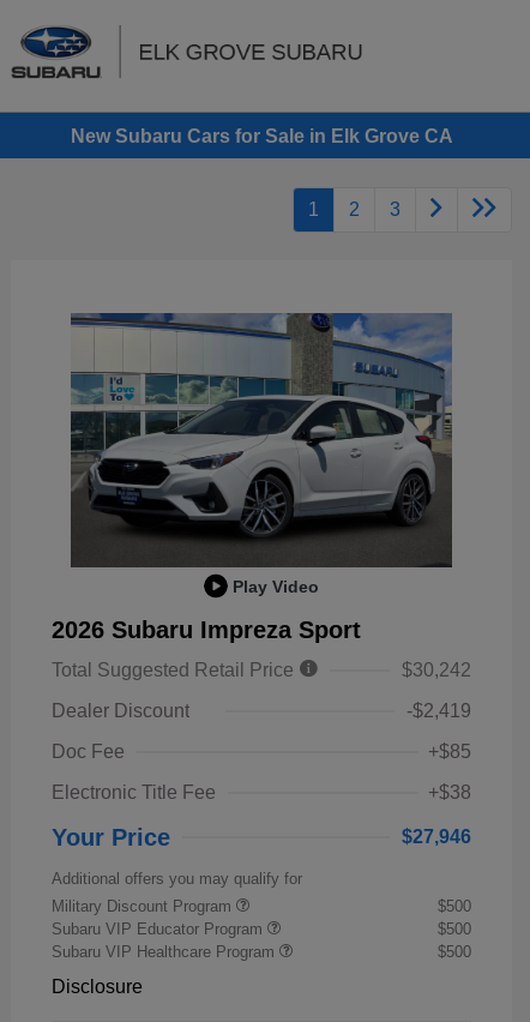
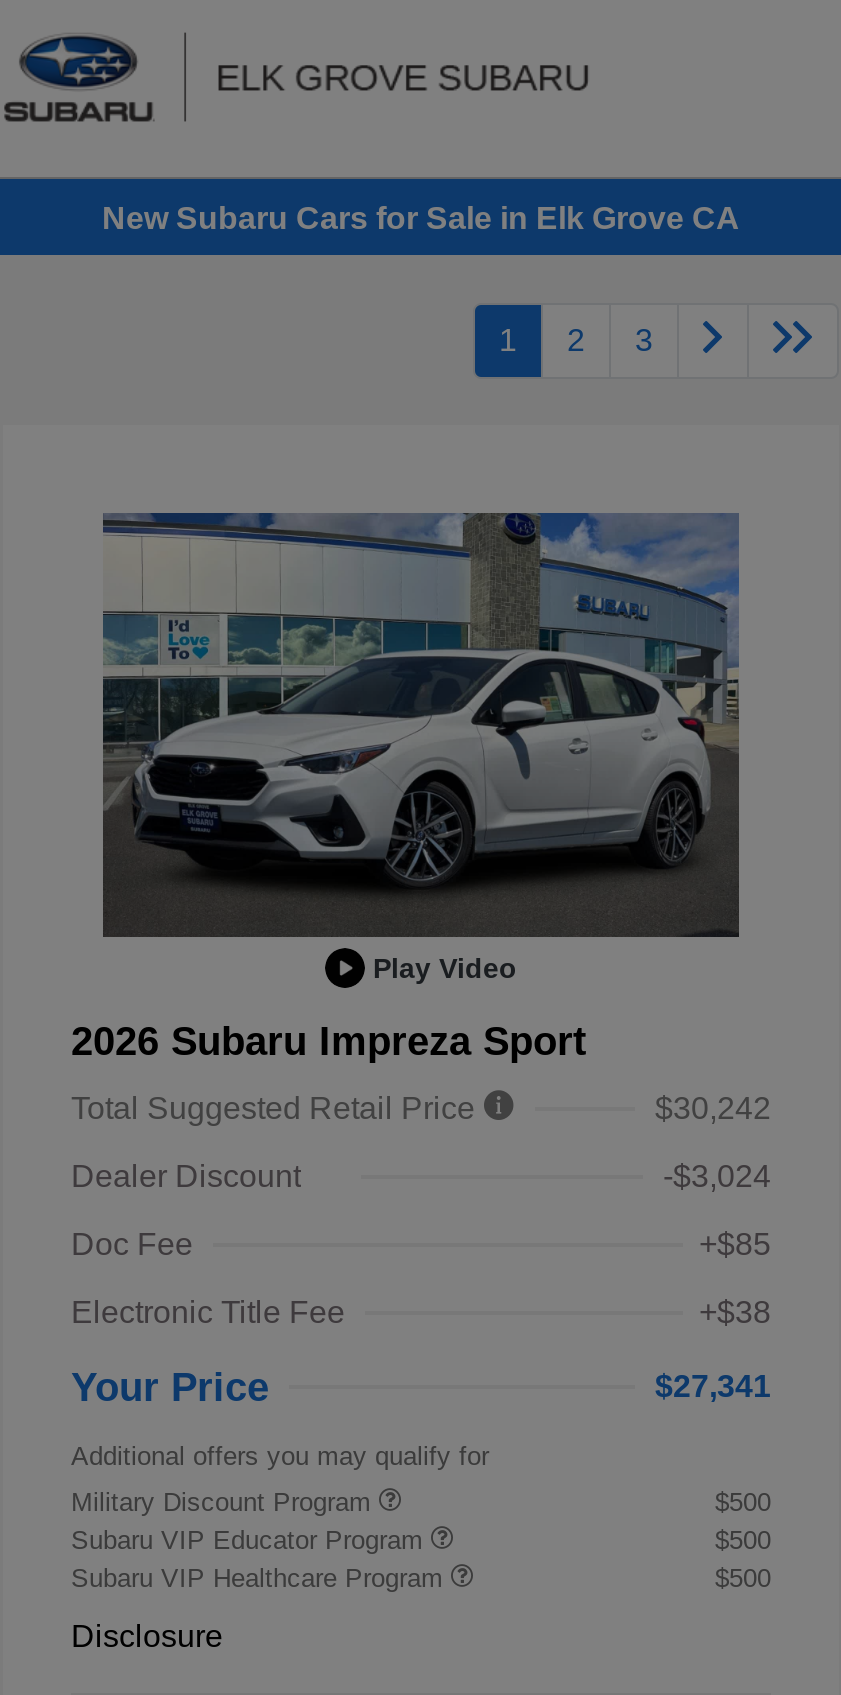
- -$2,419
+ -$3,024

- $27,946
+ $27,341
